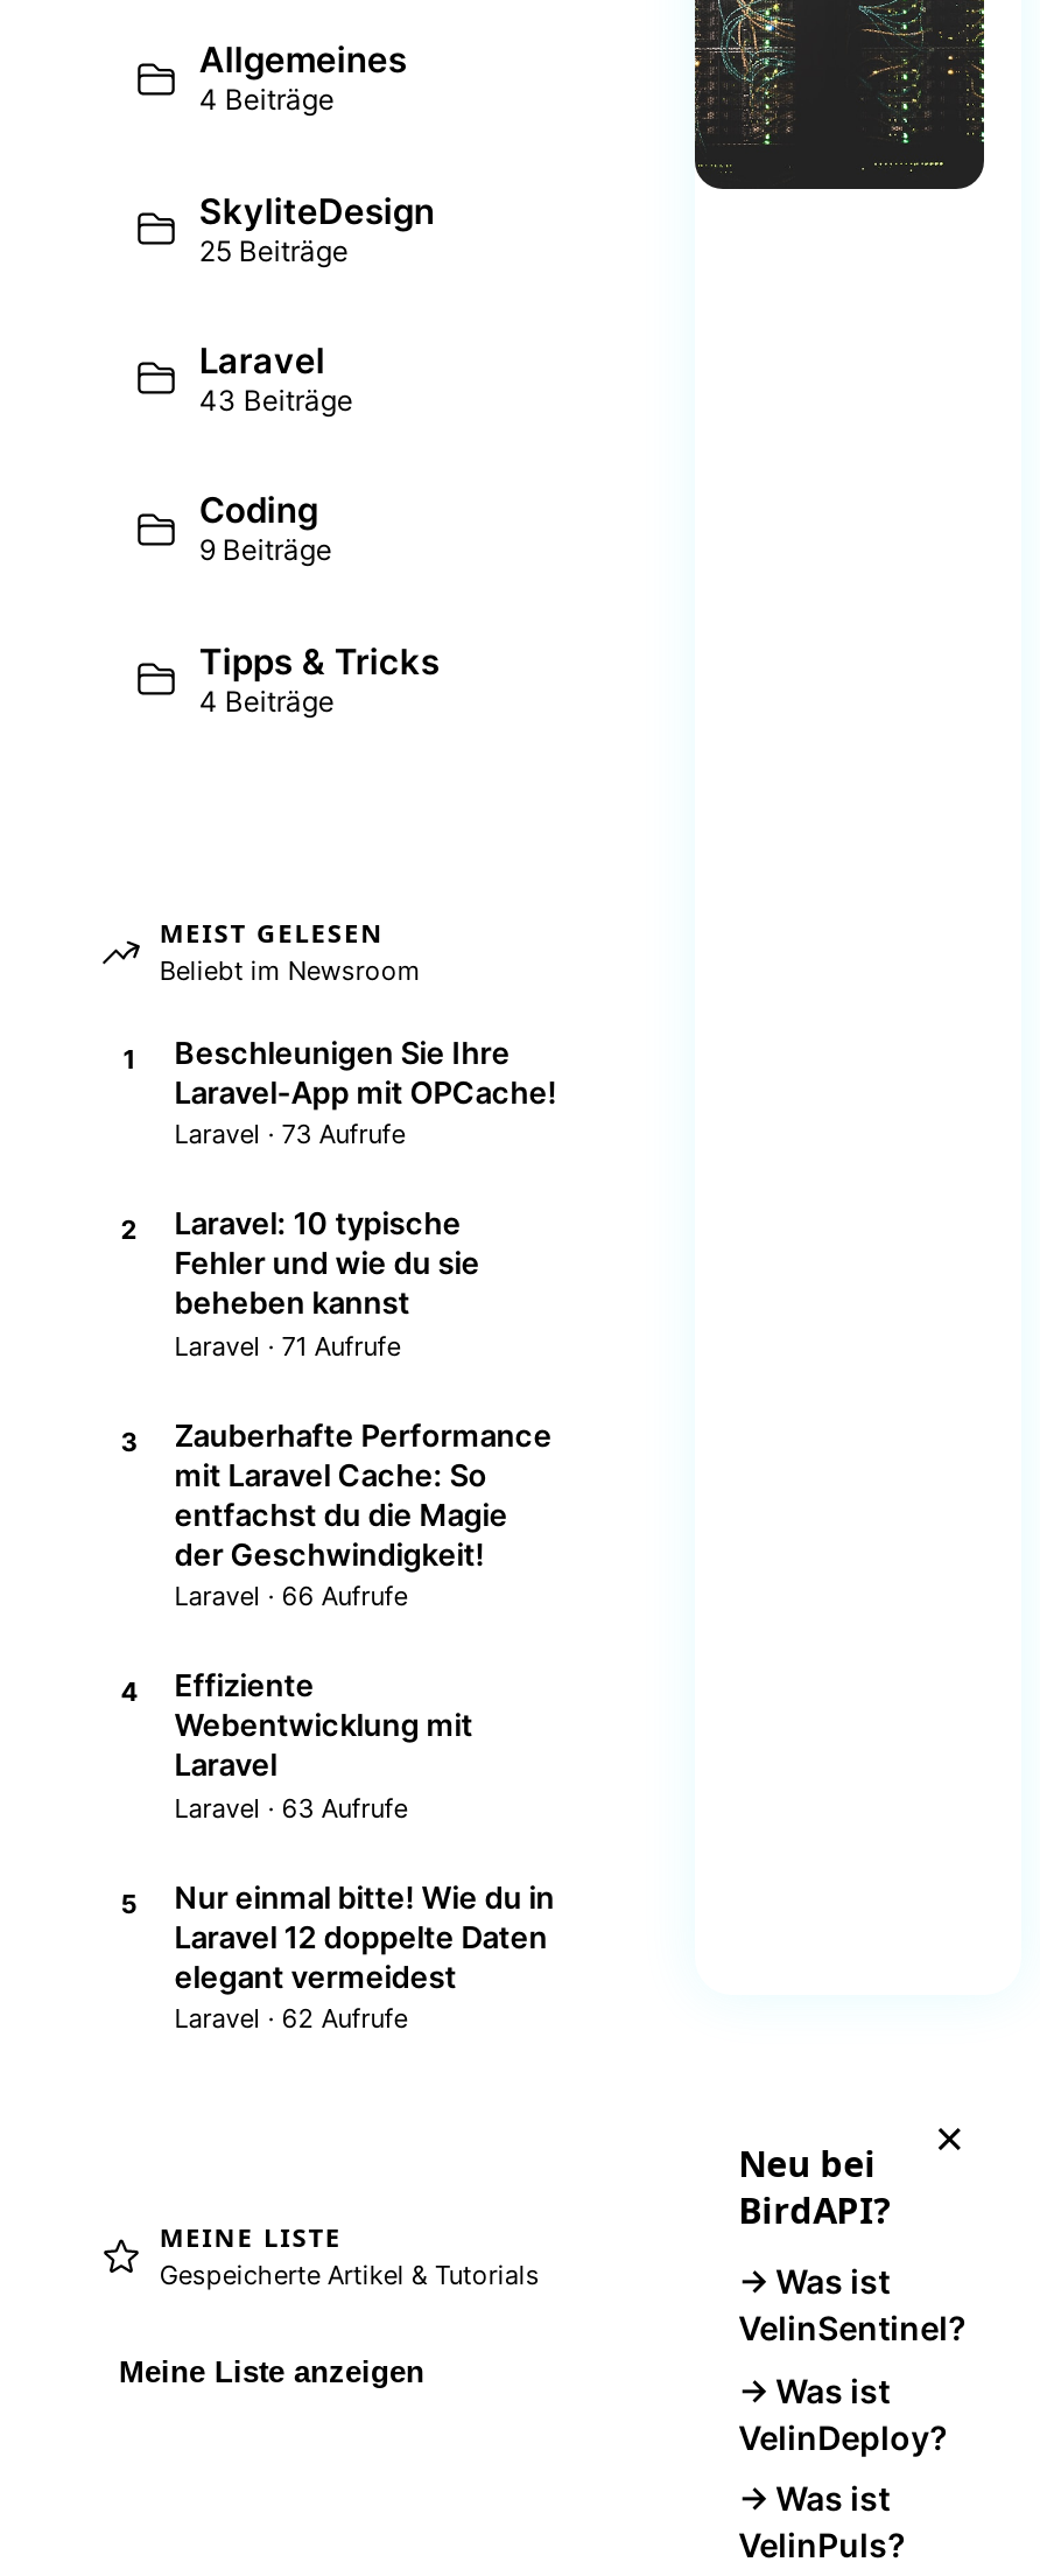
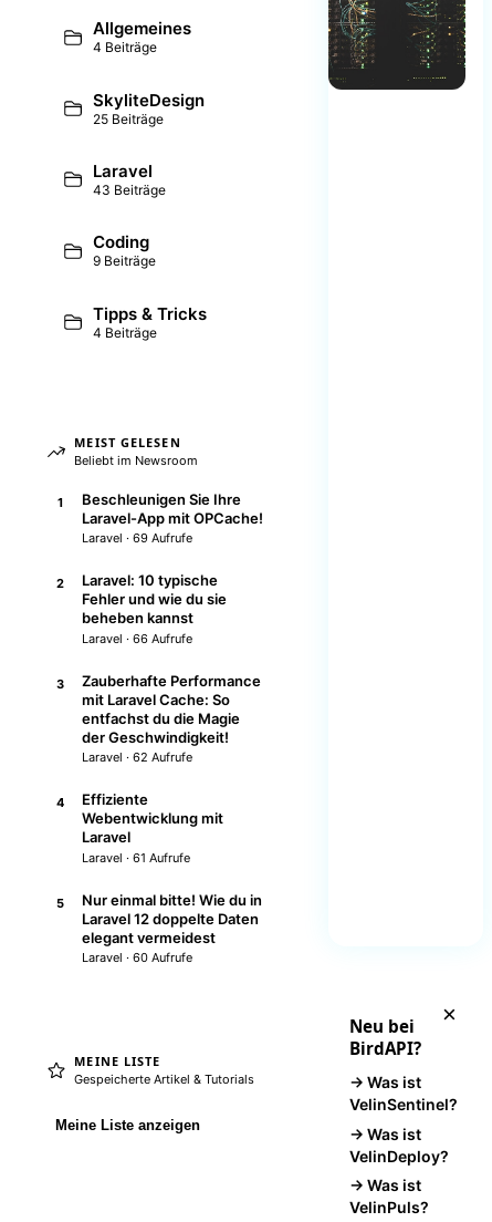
- Laravel · 73 Aufrufe
+ Laravel · 69 Aufrufe

- Laravel · 71 Aufrufe

moved up: Laravel · 66 Aufrufe

- Laravel · 63 Aufrufe
+ Laravel · 61 Aufrufe

moved up: Laravel · 62 Aufrufe

+ Laravel · 60 Aufrufe
